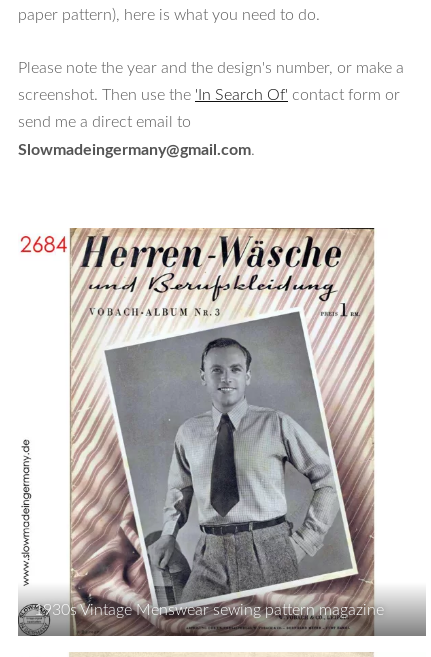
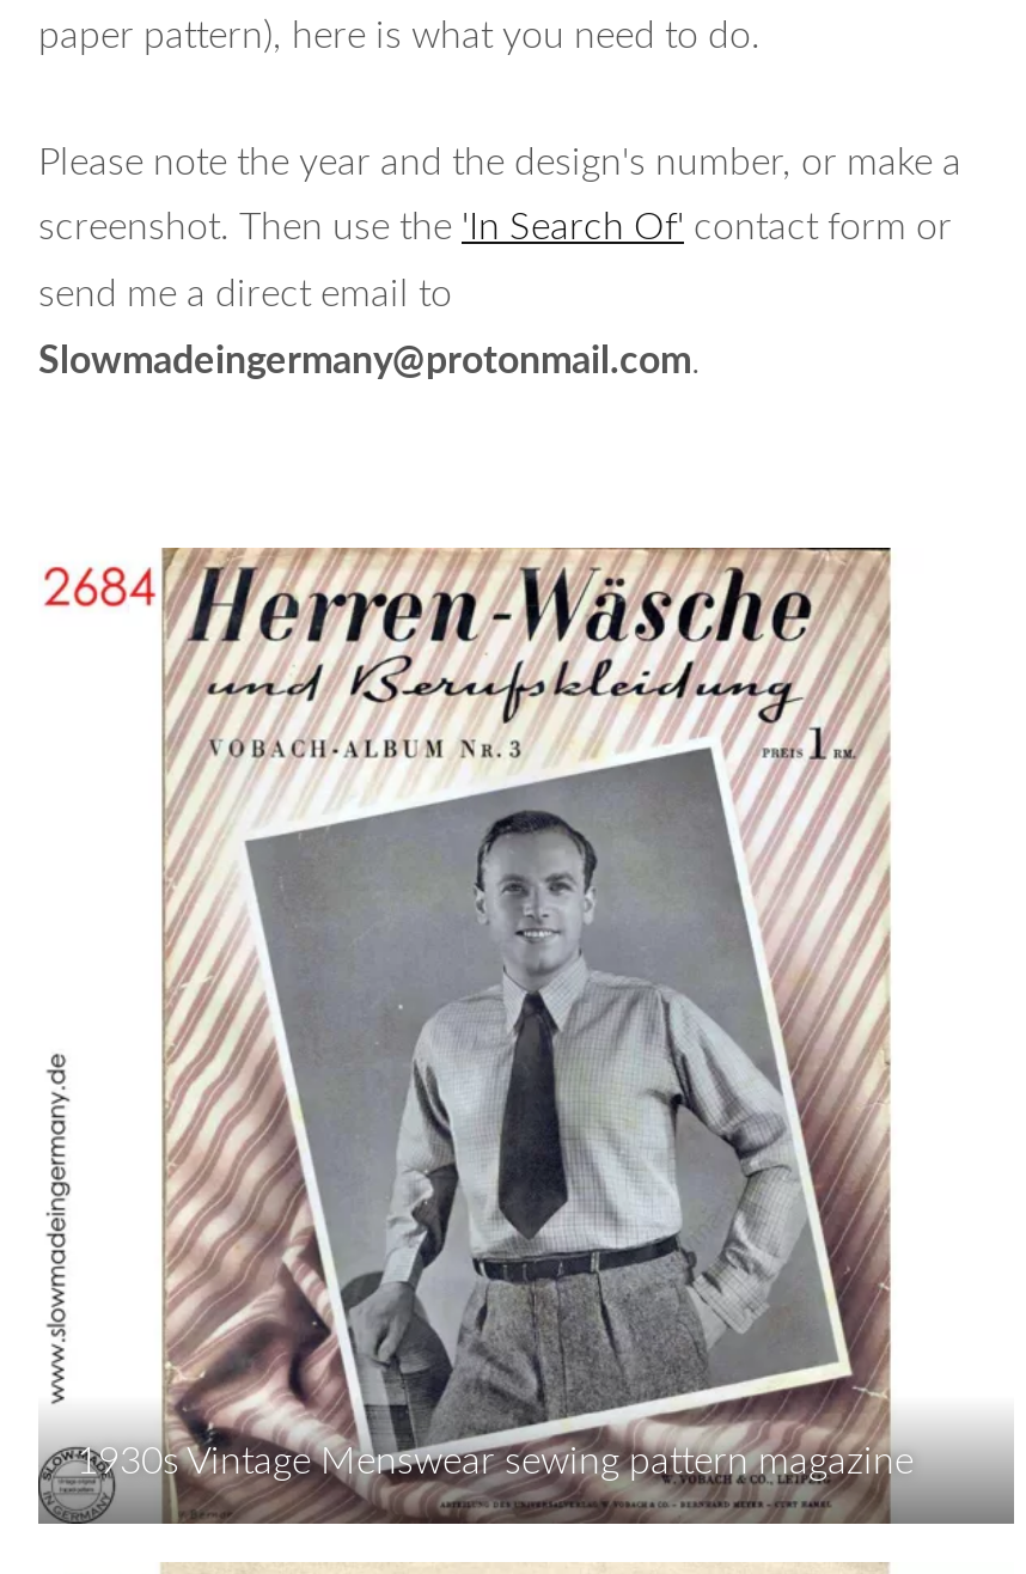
- Slowmadeingermany@gmail.com.
+ Slowmadeingermany@protonmail.com.
